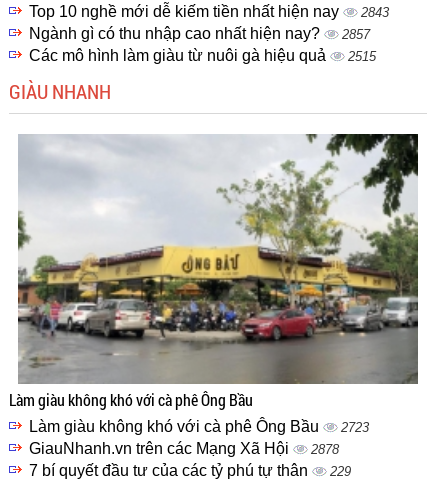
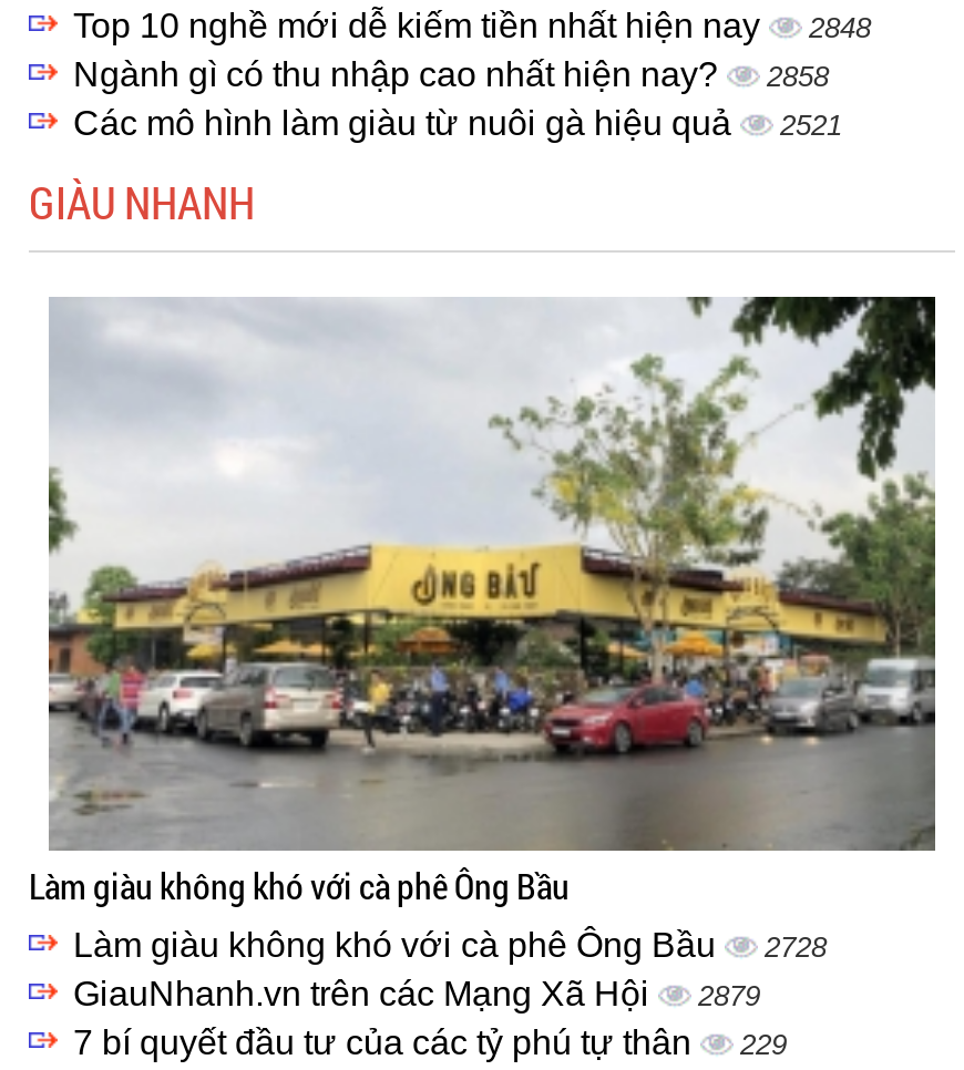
- Top 10 nghề mới dễ kiếm tiền nhất hiện nay 2843
+ Top 10 nghề mới dễ kiếm tiền nhất hiện nay 2848

- Ngành gì có thu nhập cao nhất hiện nay? 2857
+ Ngành gì có thu nhập cao nhất hiện nay? 2858

- Các mô hình làm giàu từ nuôi gà hiệu quả 2515
+ Các mô hình làm giàu từ nuôi gà hiệu quả 2521

- Làm giàu không khó với cà phê Ông Bầu 2723
+ Làm giàu không khó với cà phê Ông Bầu 2728

- GiauNhanh.vn trên các Mạng Xã Hội 2878
+ GiauNhanh.vn trên các Mạng Xã Hội 2879
